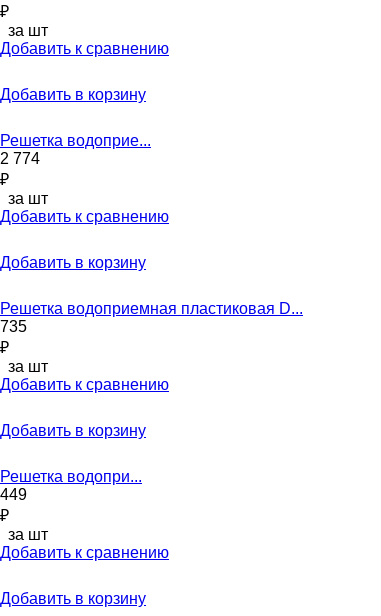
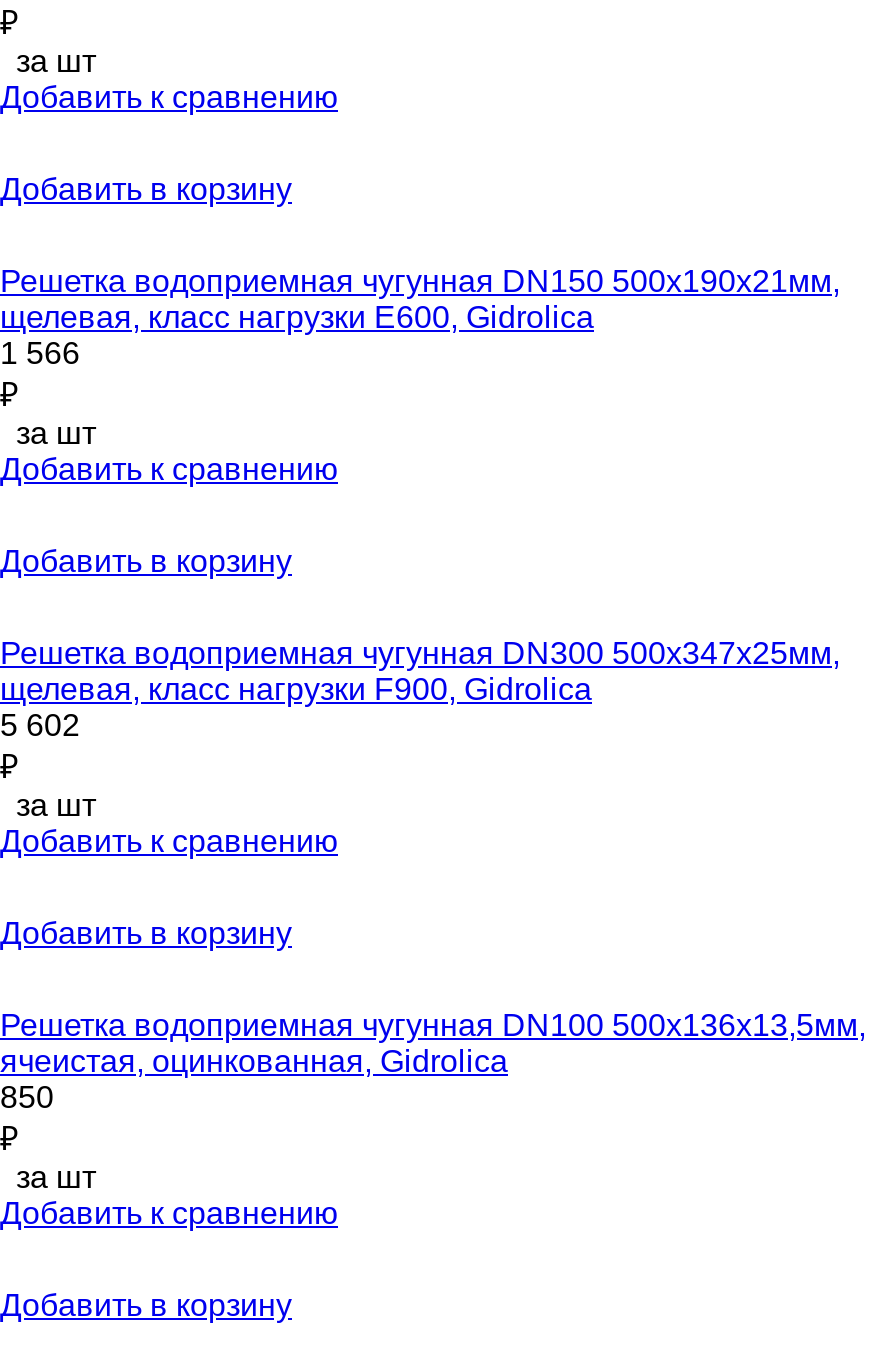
- Решетка водоприе...
- 2 774
+ Решетка водоприемная чугунная DN150 500x190x21мм,
+ щелевая, класс нагрузки E600, Gidrolica
+ 1 566

- Решетка водоприемная пластиковая D...
- 735
+ Решетка водоприемная чугунная DN300 500x347x25мм,
+ щелевая, класс нагрузки F900, Gidrolica
+ 5 602

- Решетка водопри...
- 449
+ Решетка водоприемная чугунная DN100 500x136x13,5мм,
+ ячеистая, оцинкованная, Gidrolica
+ 850
